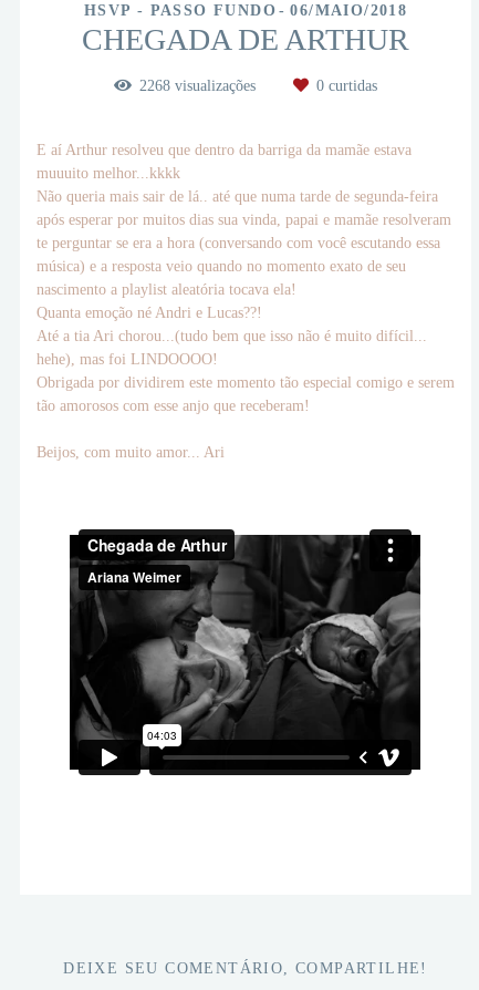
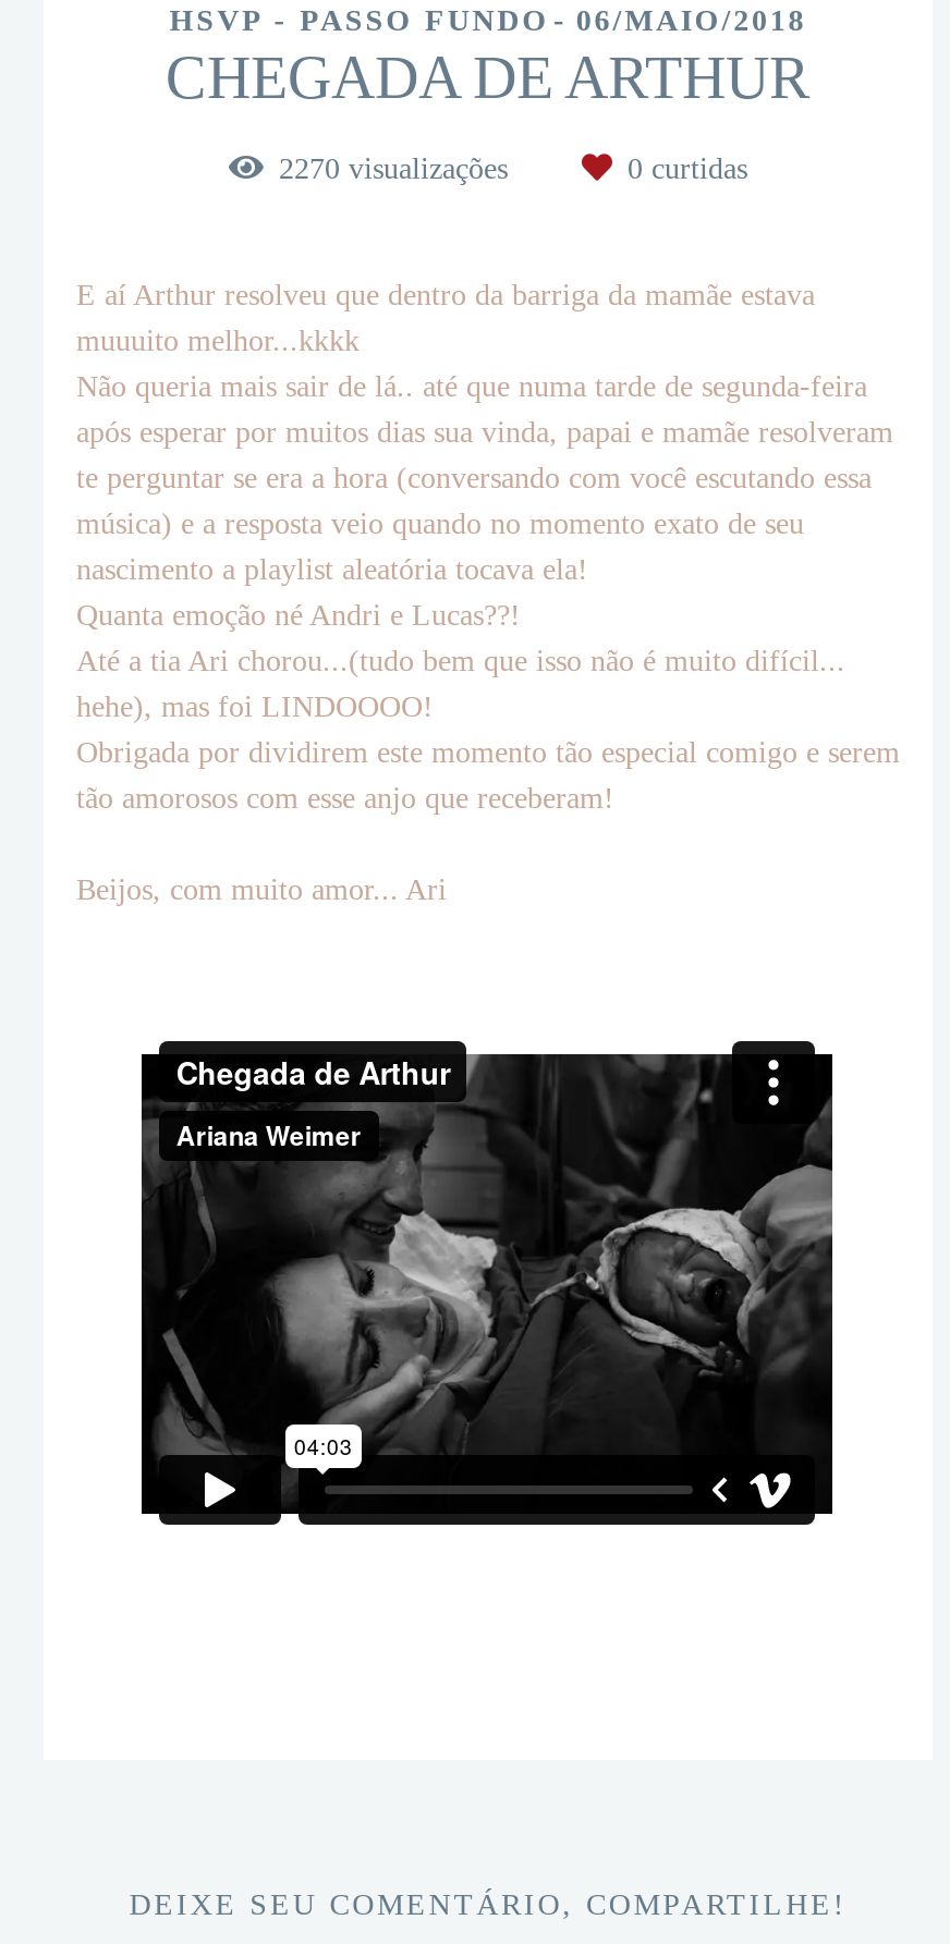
- 2268 visualizações
+ 2270 visualizações
